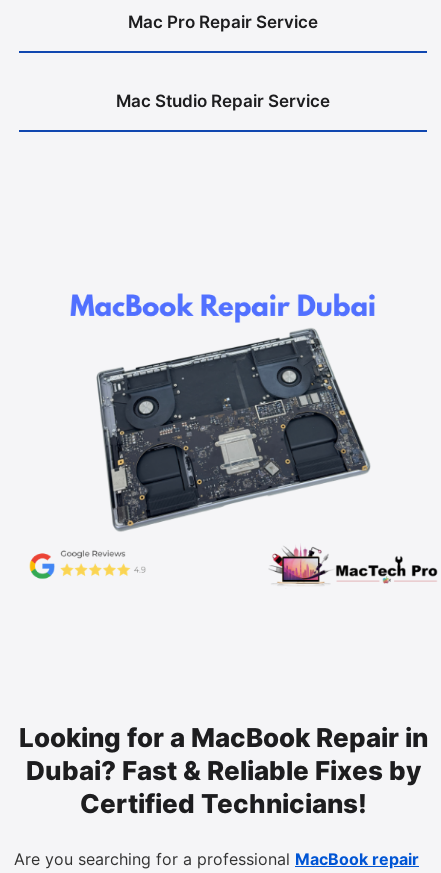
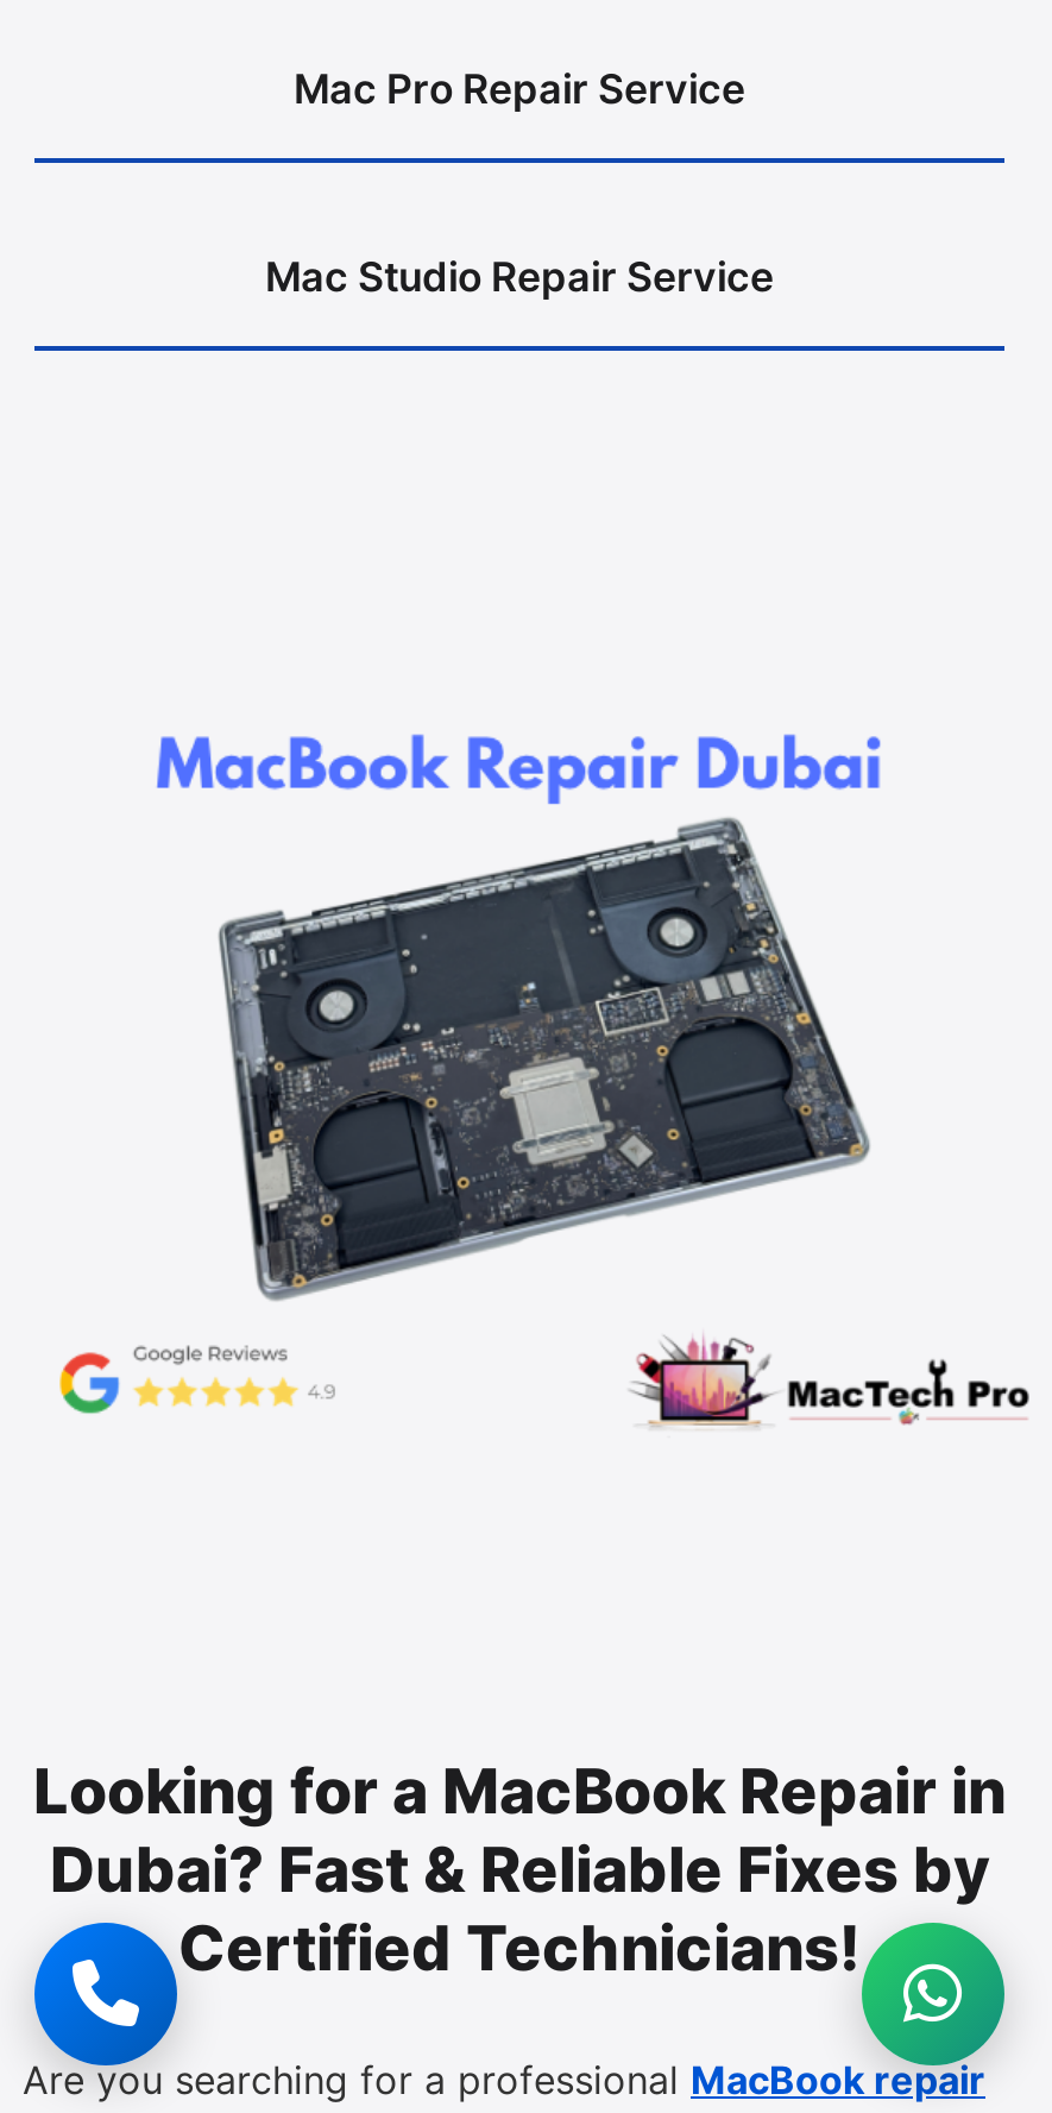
+ [image]

+ [image]
